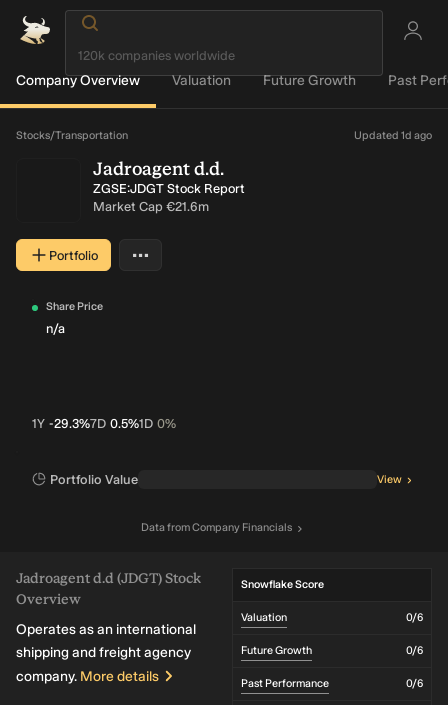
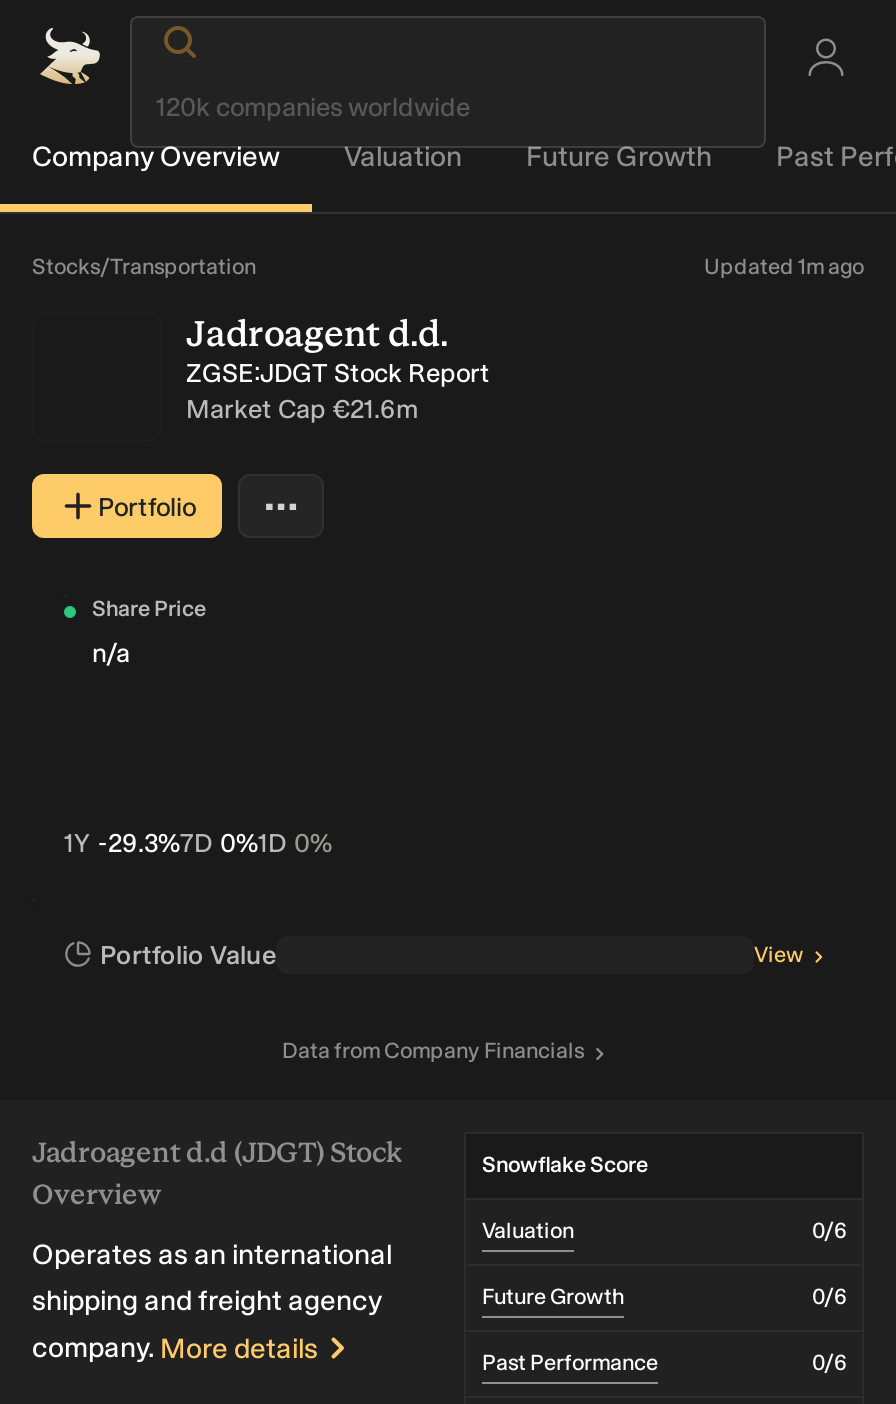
- Updated 1d ago
+ Updated 1m ago

- 1Y -29.3%7D 0.5%1D 0%
+ 1Y -29.3%7D 0%1D 0%
